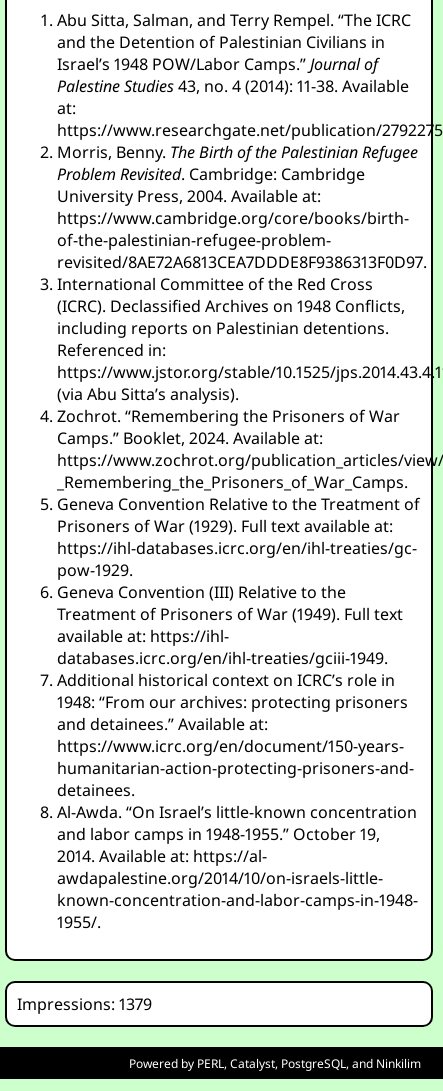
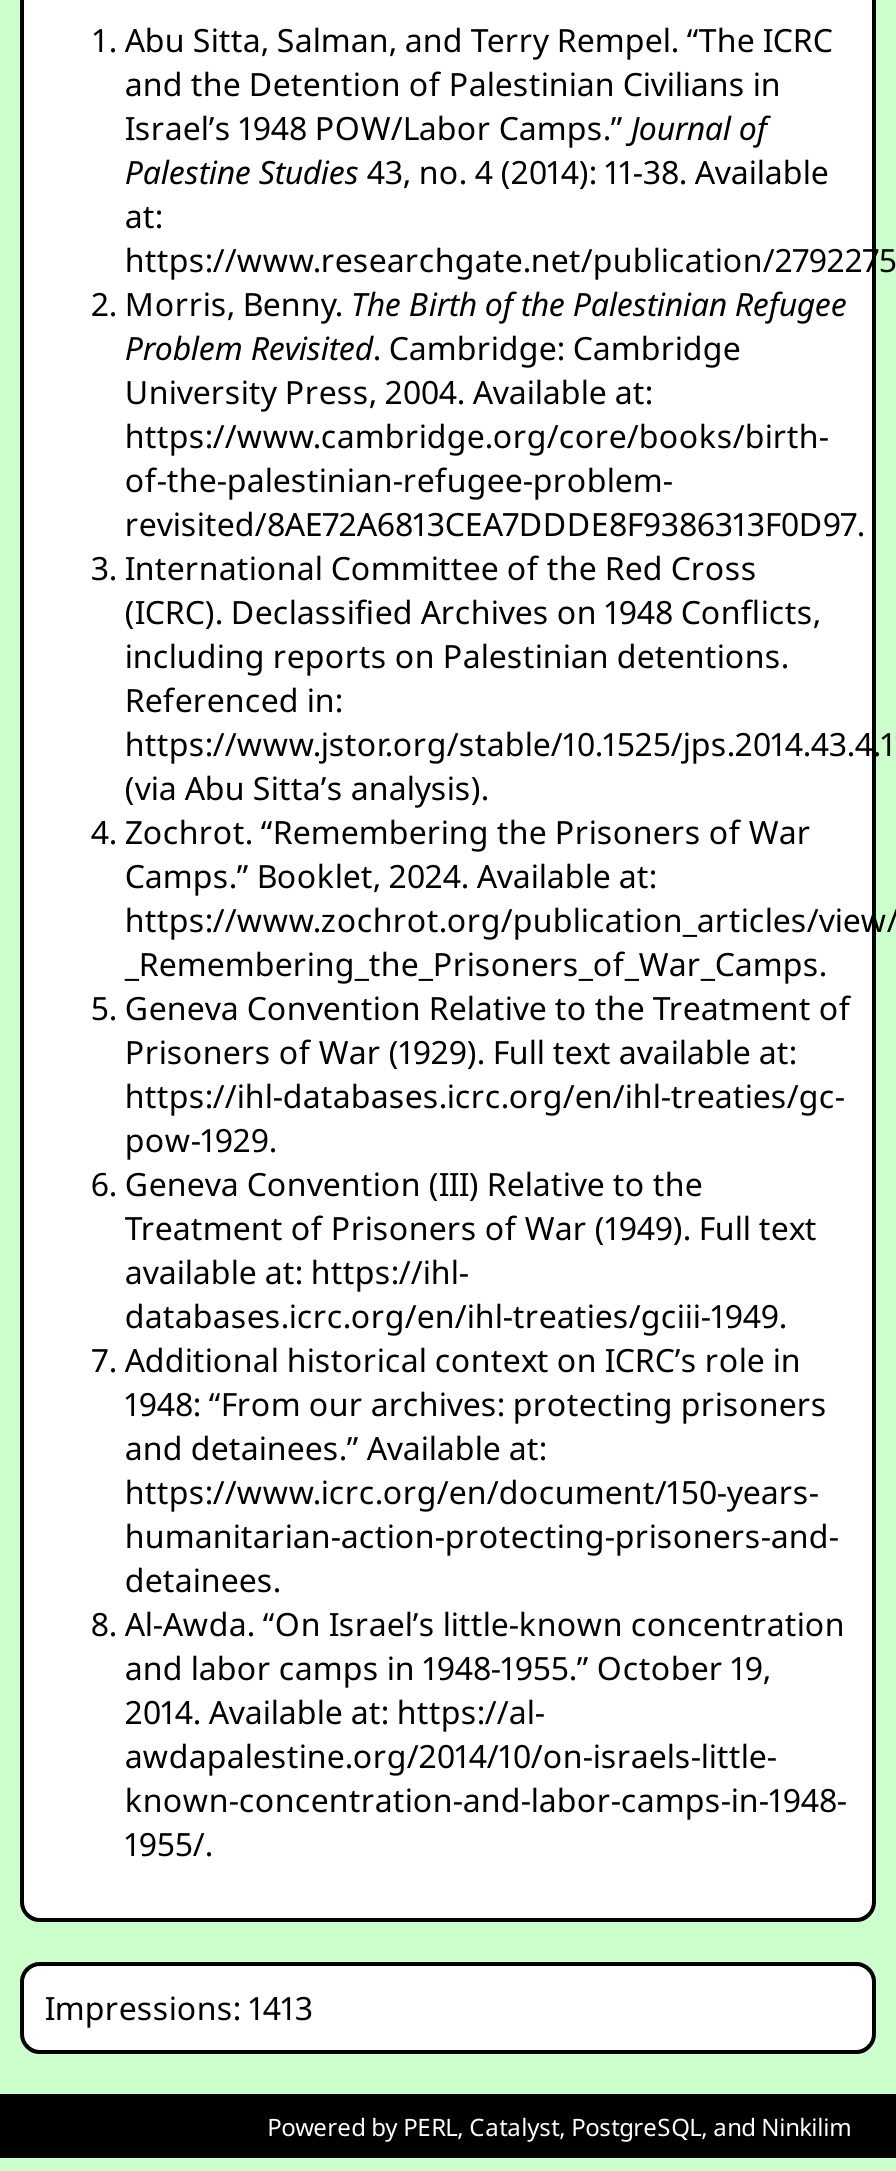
- Impressions: 1379
+ Impressions: 1413
